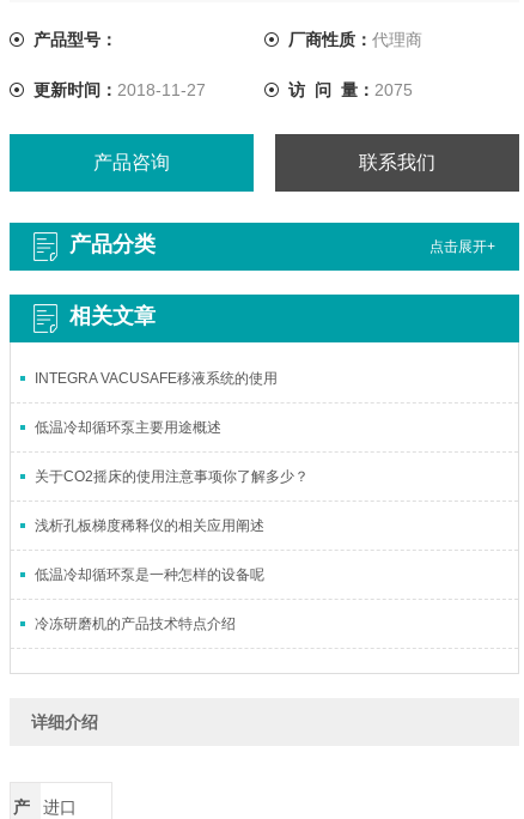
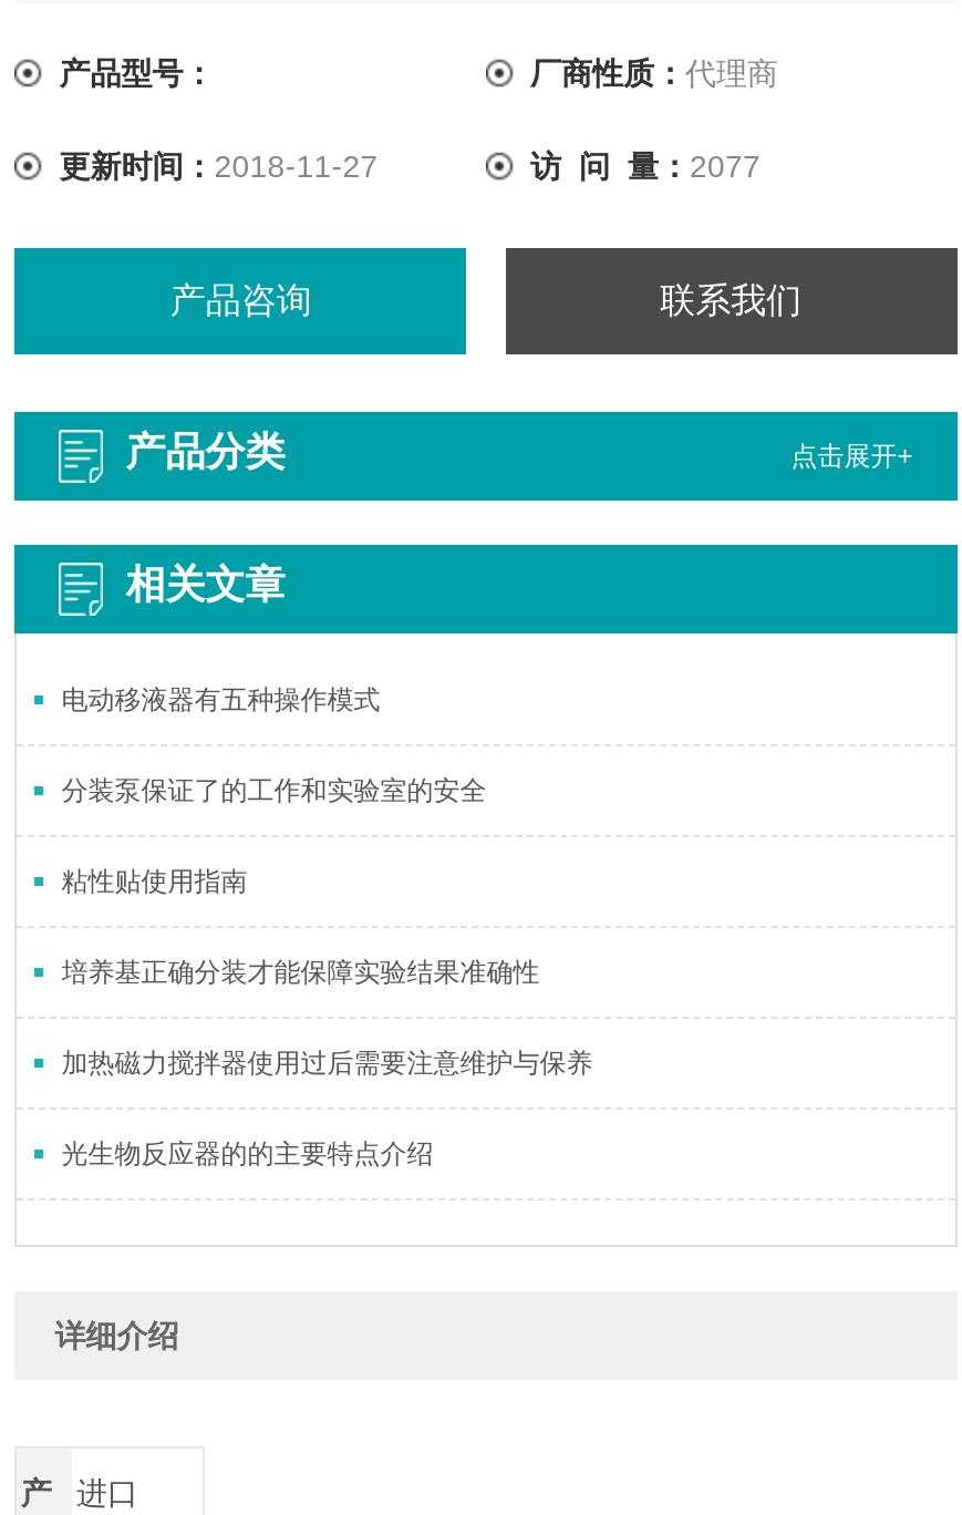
- 访 问 量：2075
+ 访 问 量：2077

- INTEGRA VACUSAFE移液系统的使用
+ 电动移液器有五种操作模式

- 低温冷却循环泵主要用途概述
+ 分装泵保证了的工作和实验室的安全

- 关于CO2摇床的使用注意事项你了解多少？
+ 粘性贴使用指南

- 浅析孔板梯度稀释仪的相关应用阐述
+ 培养基正确分装才能保障实验结果准确性

- 低温冷却循环泵是一种怎样的设备呢
+ 加热磁力搅拌器使用过后需要注意维护与保养

- 冷冻研磨机的产品技术特点介绍
+ 光生物反应器的的主要特点介绍
